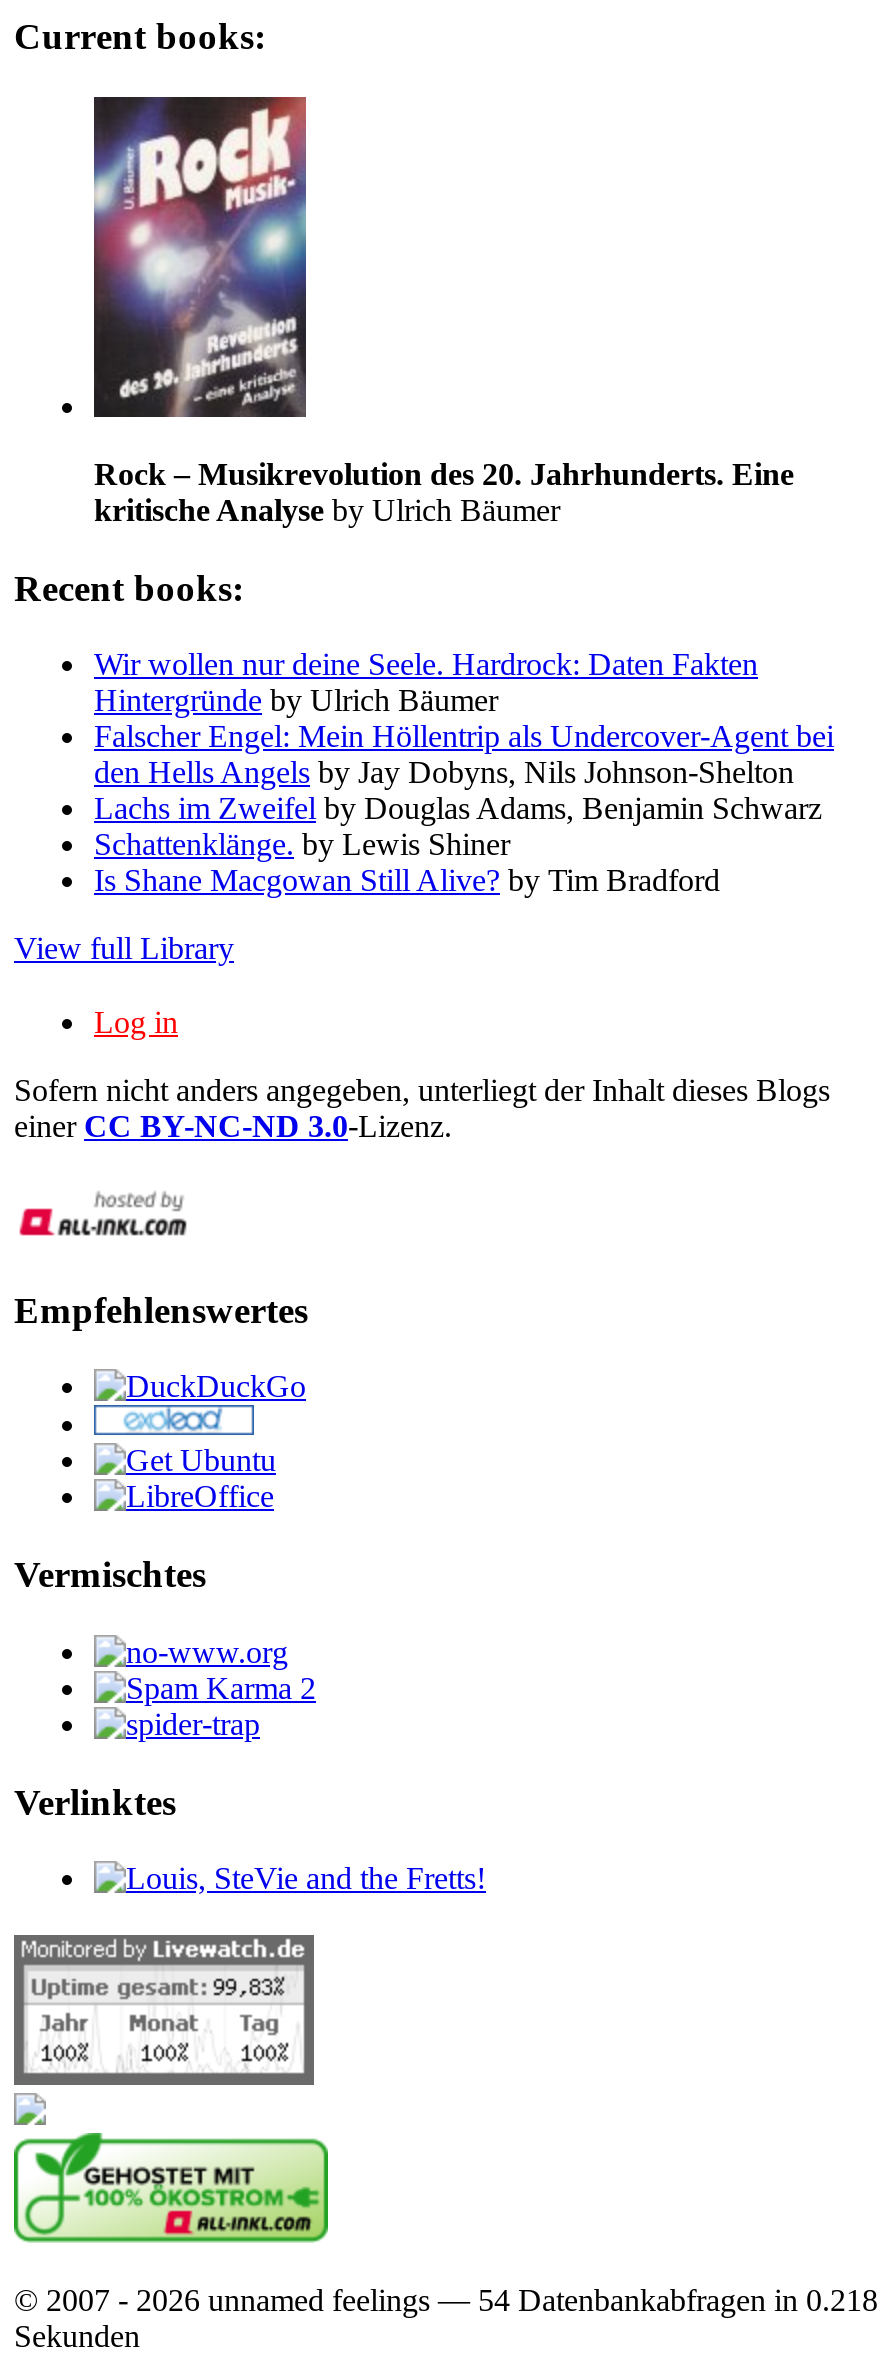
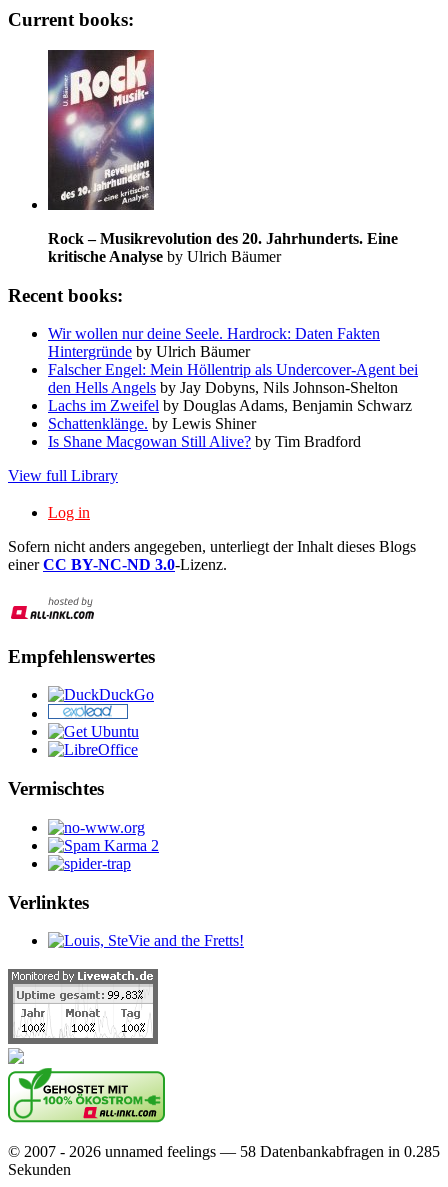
- © 2007 - 2026 unnamed feelings — 54 Datenbankabfragen in 0.218
+ © 2007 - 2026 unnamed feelings — 58 Datenbankabfragen in 0.285
